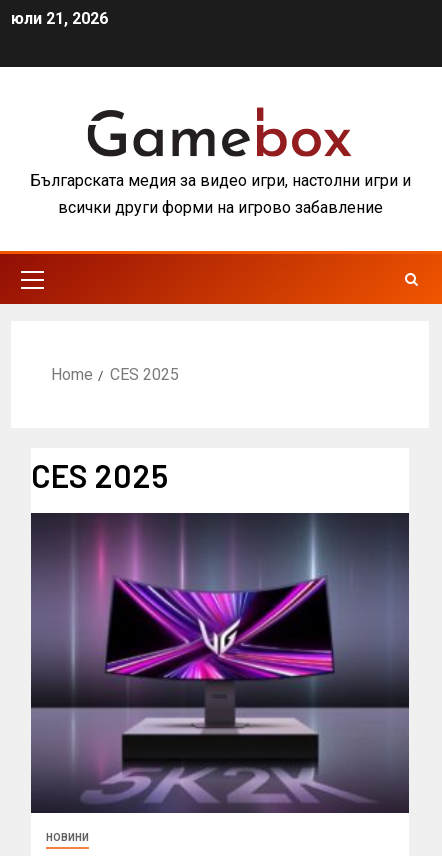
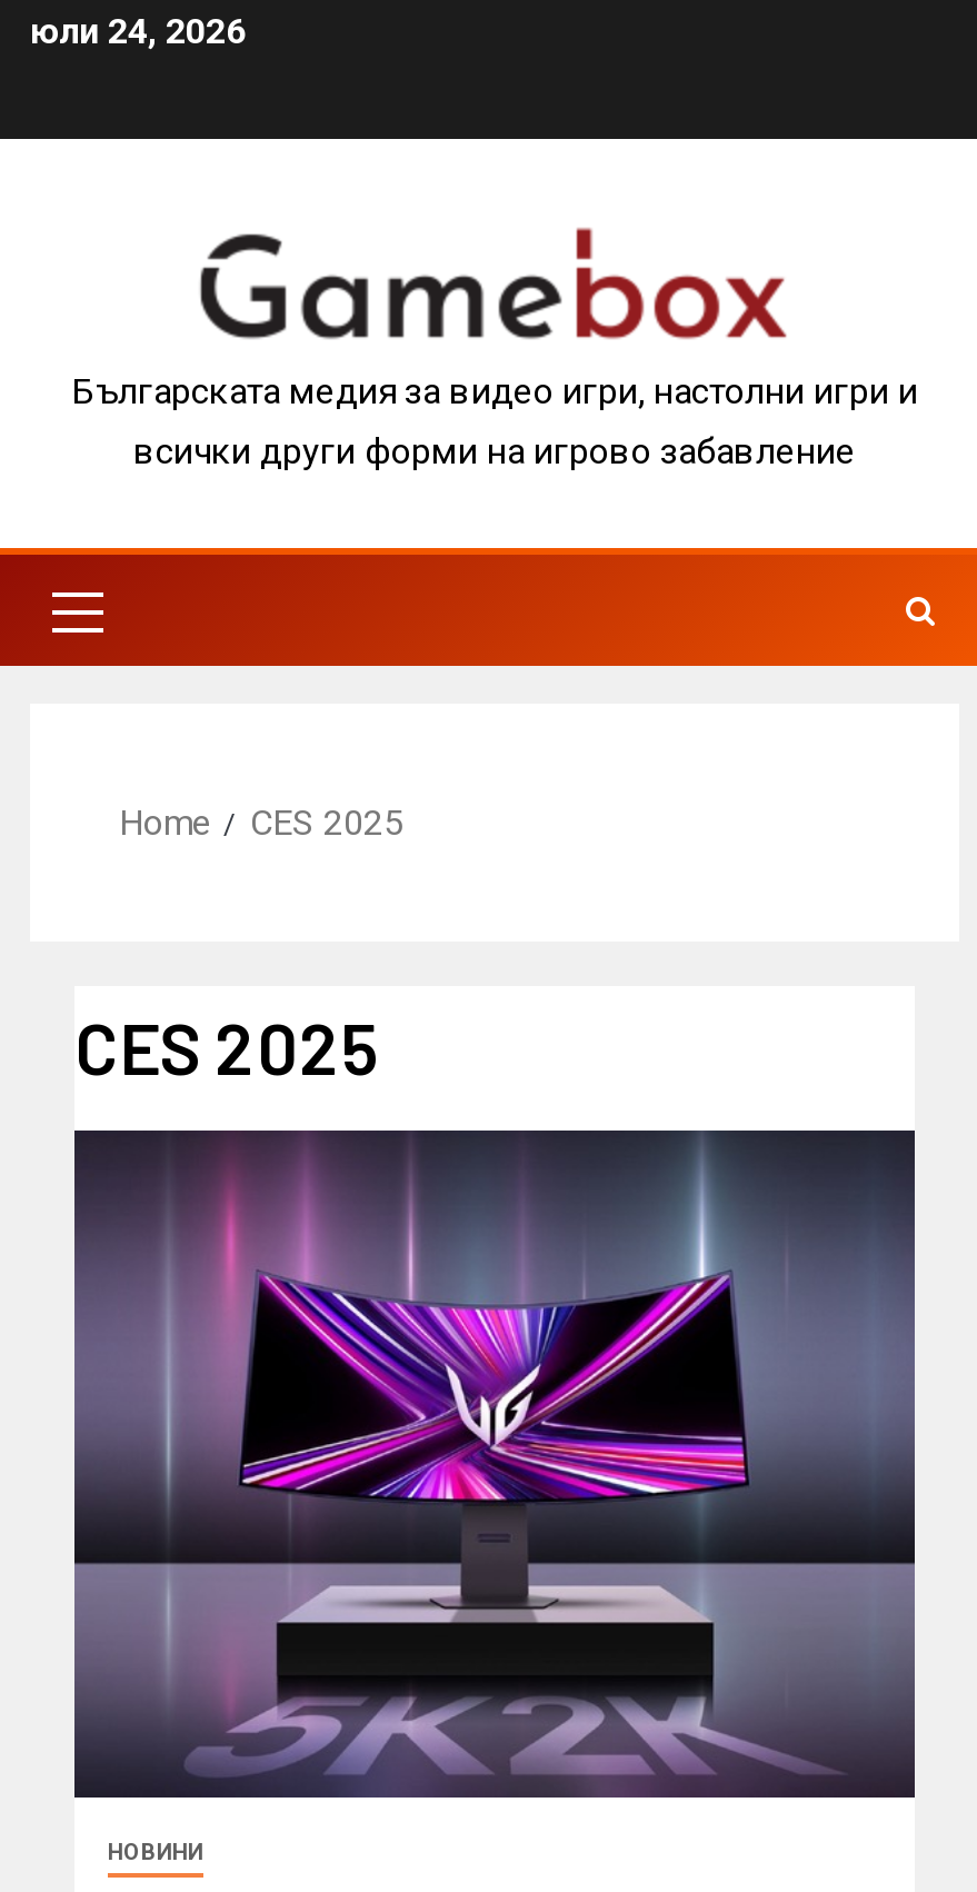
- юли 21, 2026
+ юли 24, 2026
